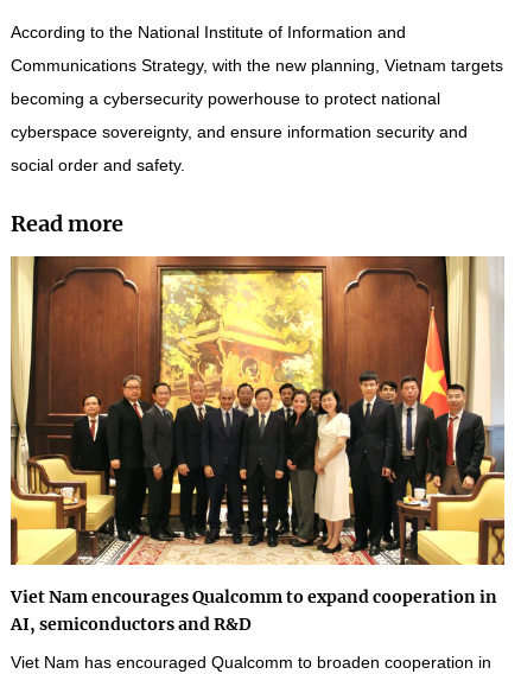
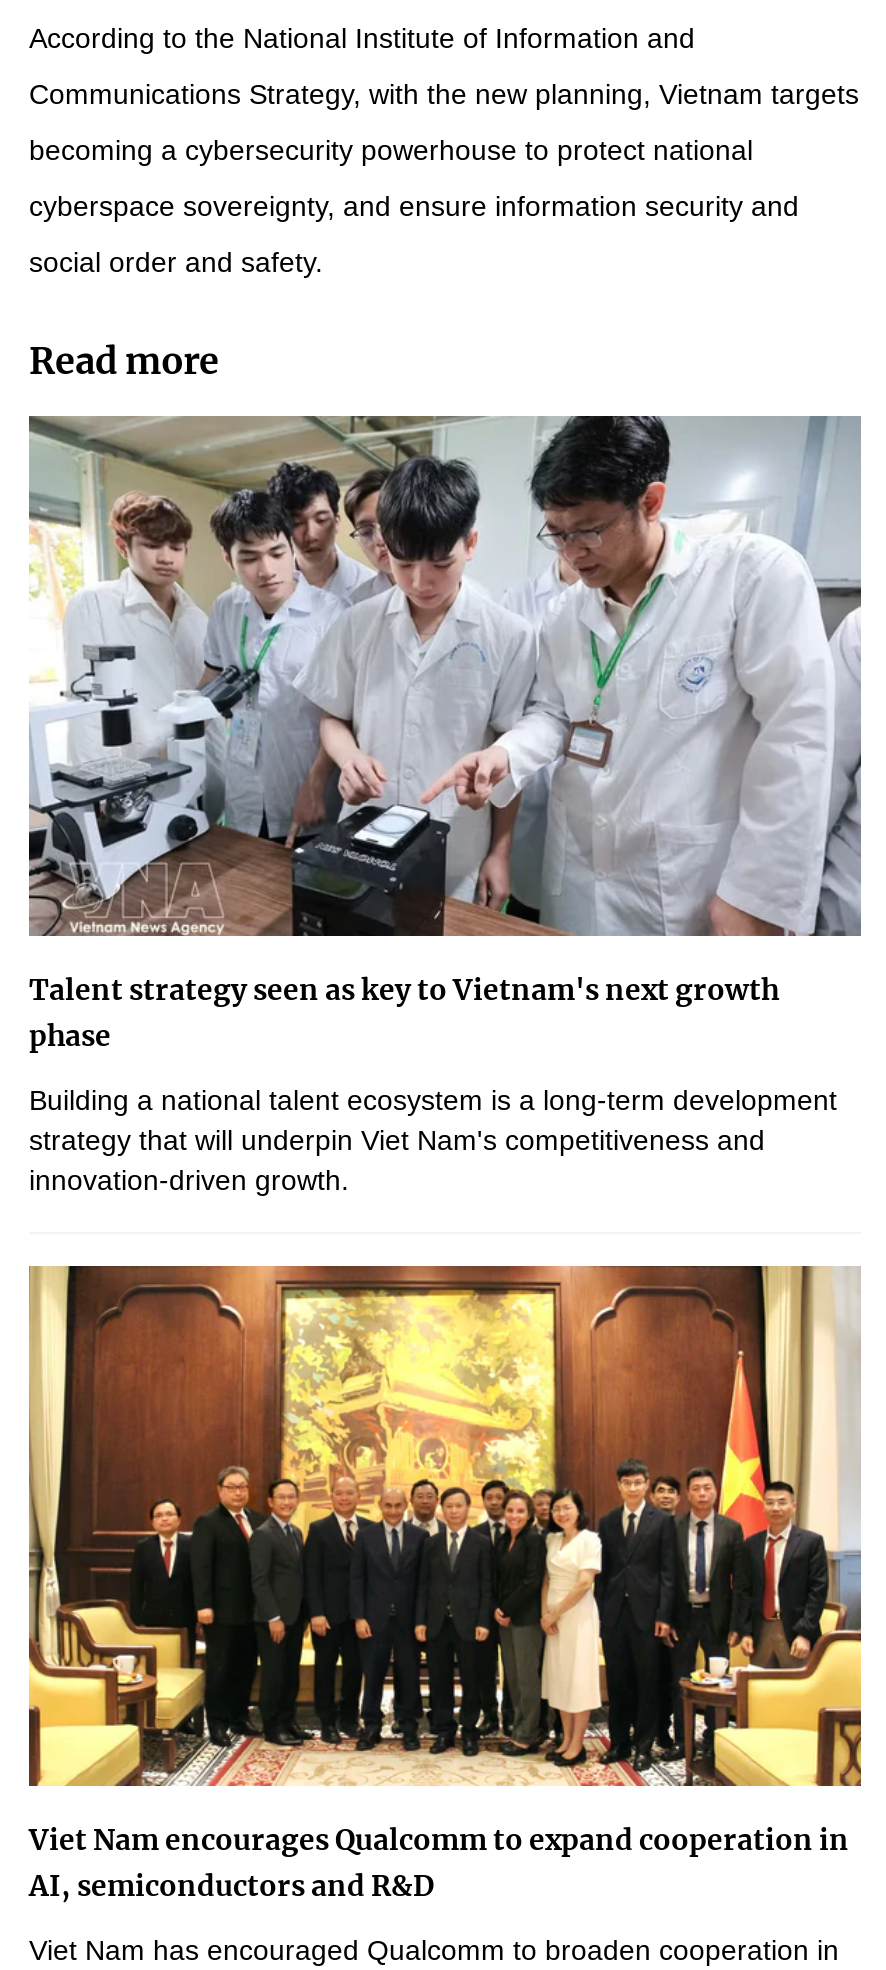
+ [image]
+ Talent strategy seen as key to Vietnam's next growth
+ phase
+ Building a national talent ecosystem is a long-term development
+ strategy that will underpin Viet Nam's competitiveness and
+ innovation-driven growth.
